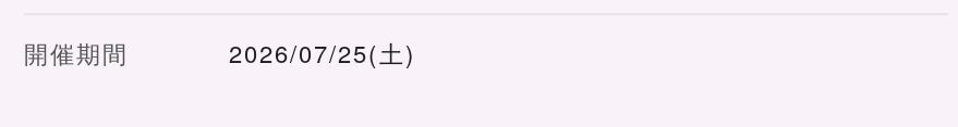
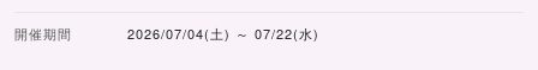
- 2026/07/25(土)
+ 2026/07/04(土) ～ 07/22(水)
